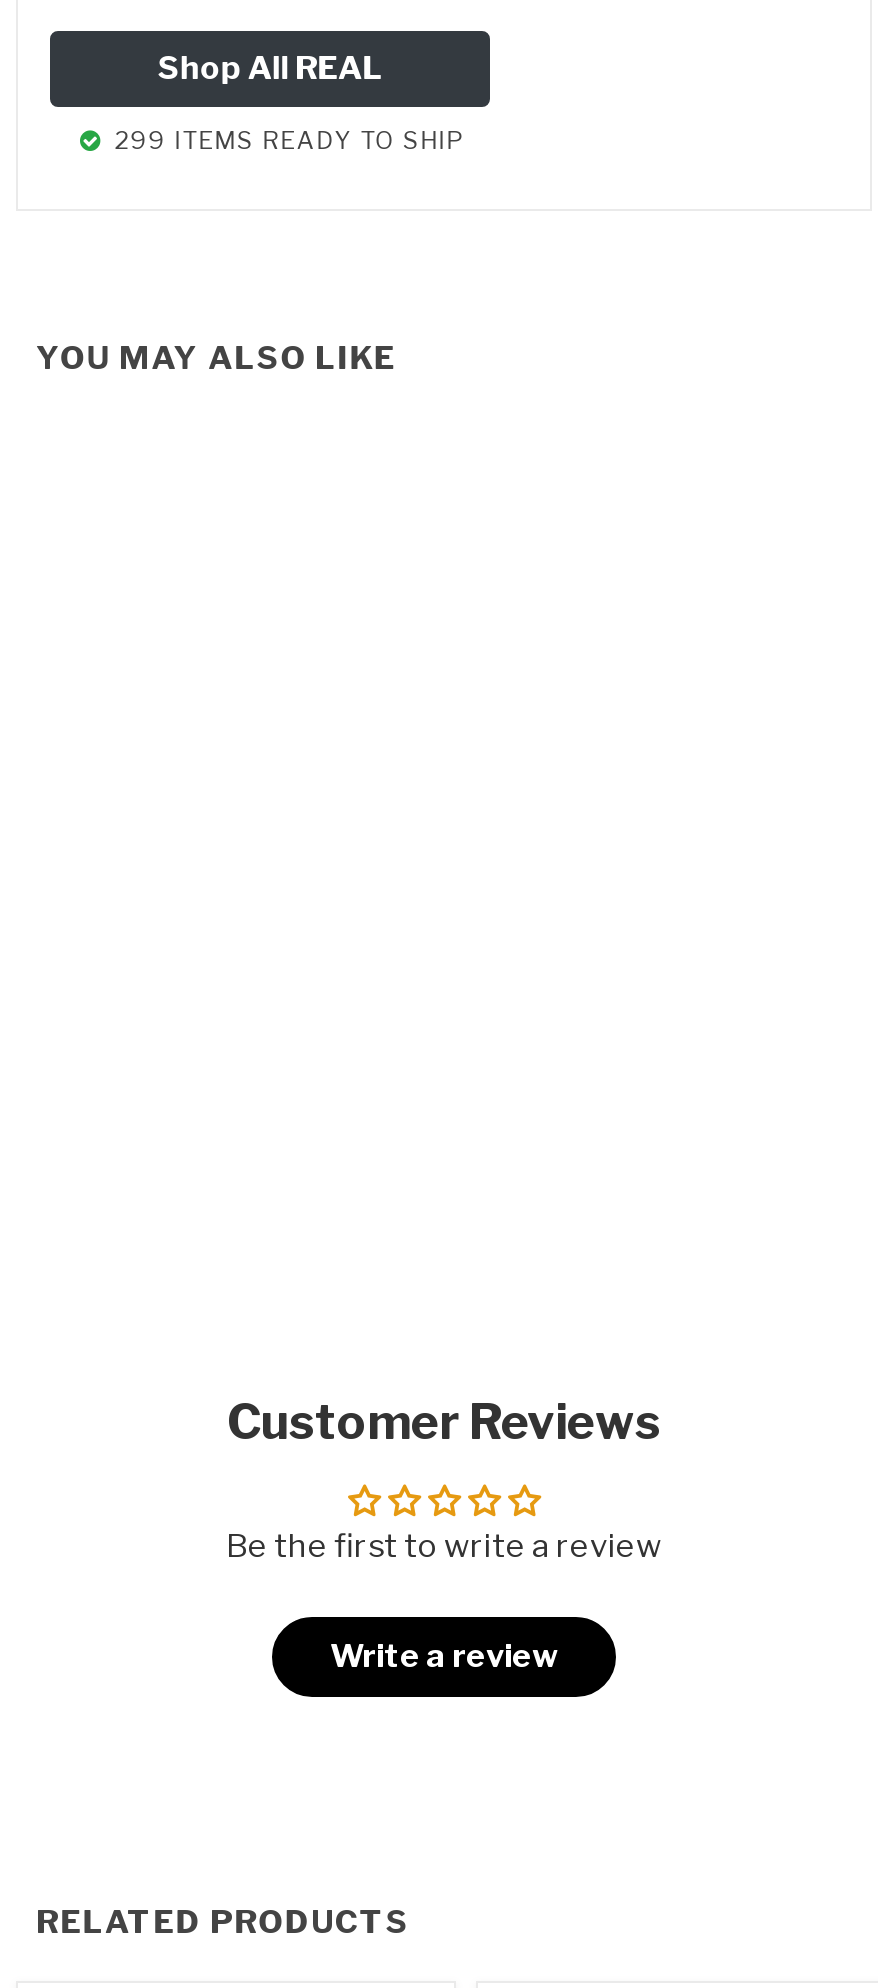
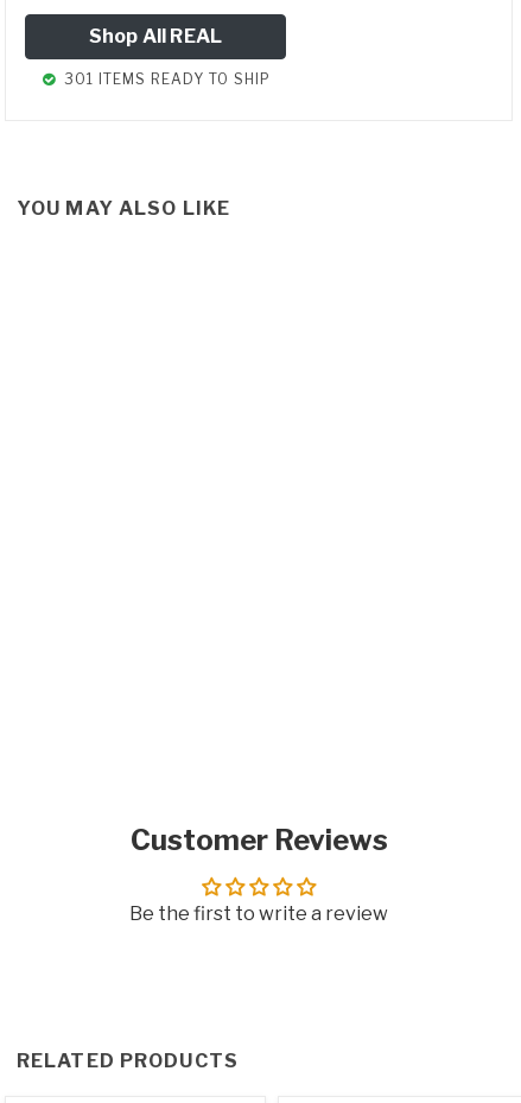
- 299 ITEMS READY TO SHIP
+ 301 ITEMS READY TO SHIP

- Write a review
